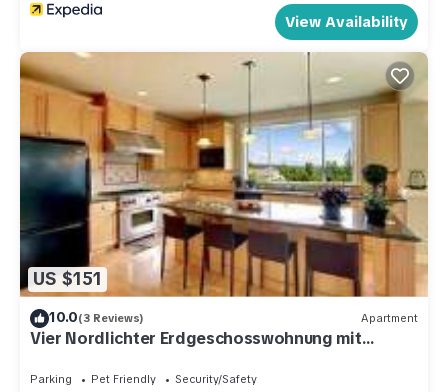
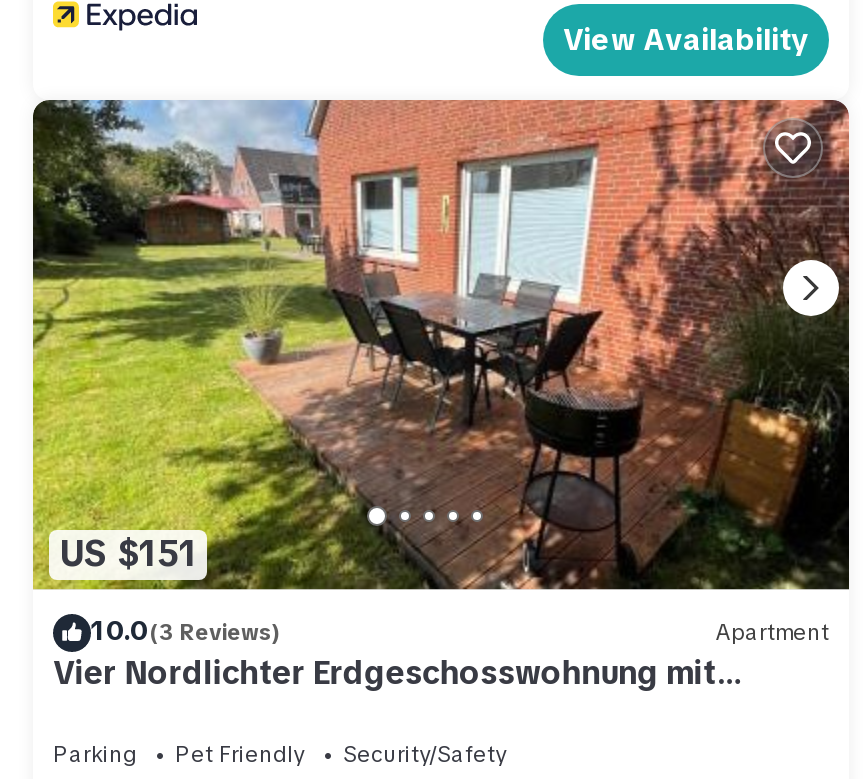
- [image]
+ [image]
